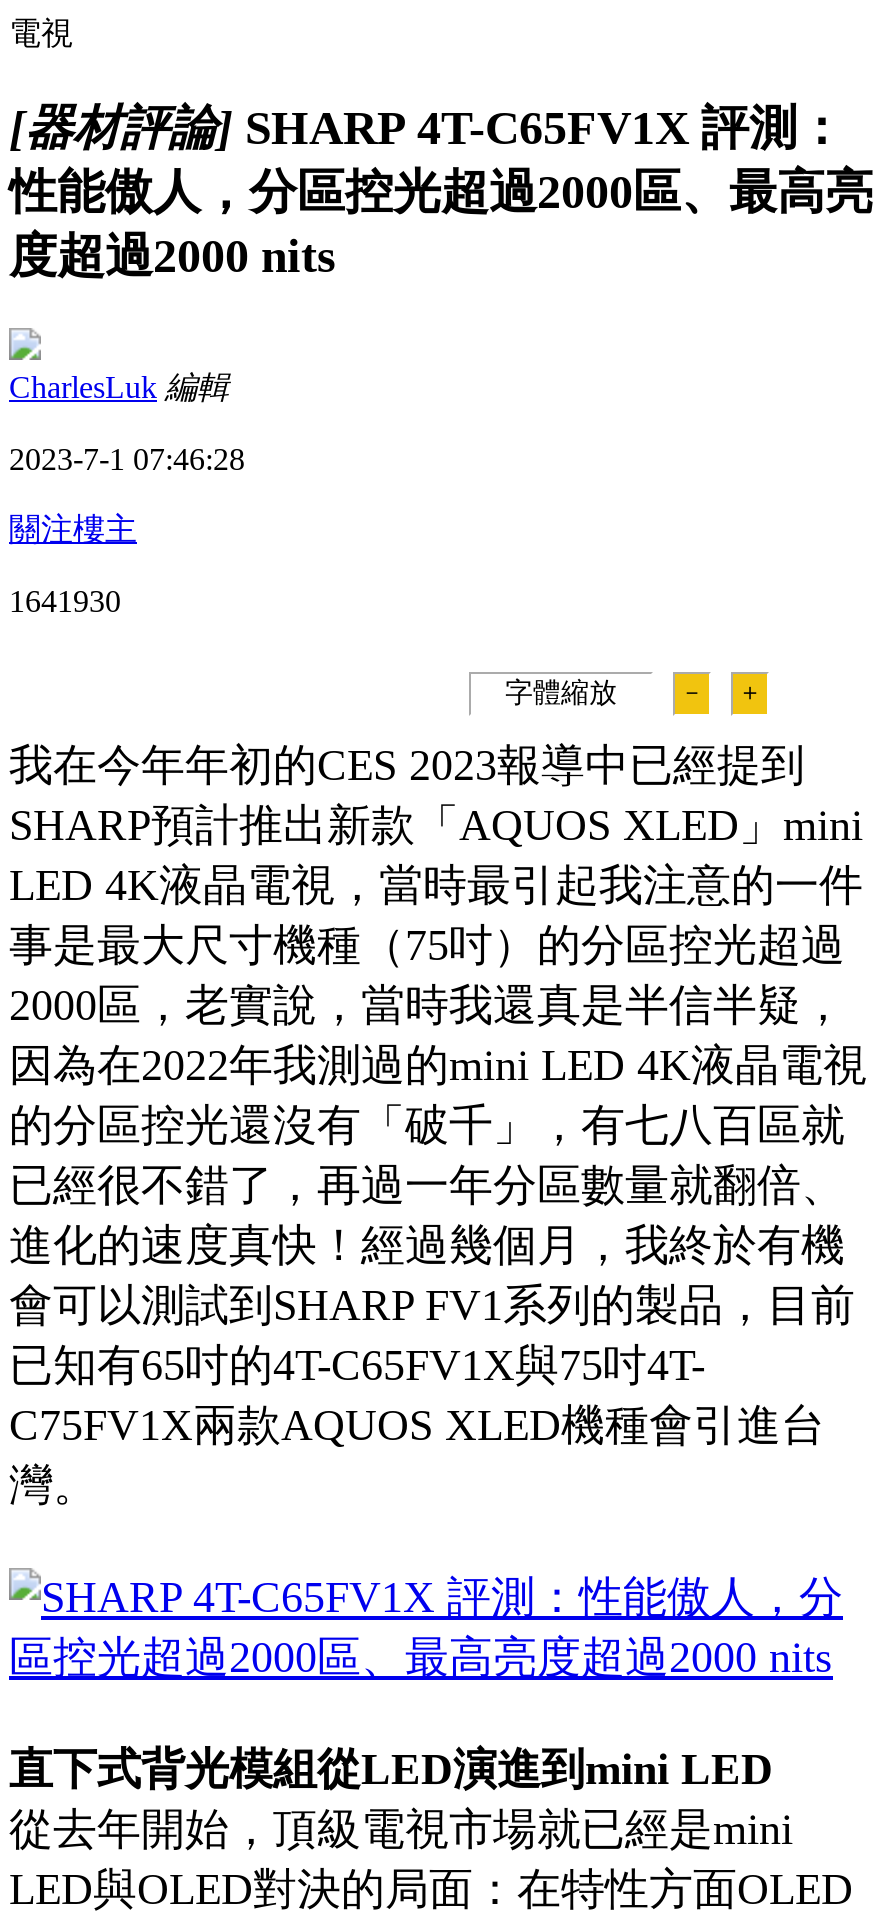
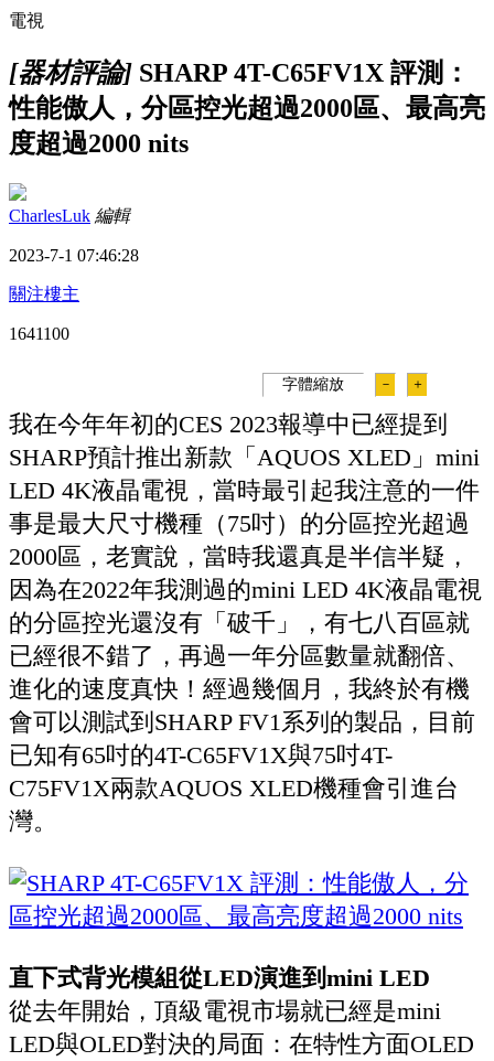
- 1641930
+ 1641100
